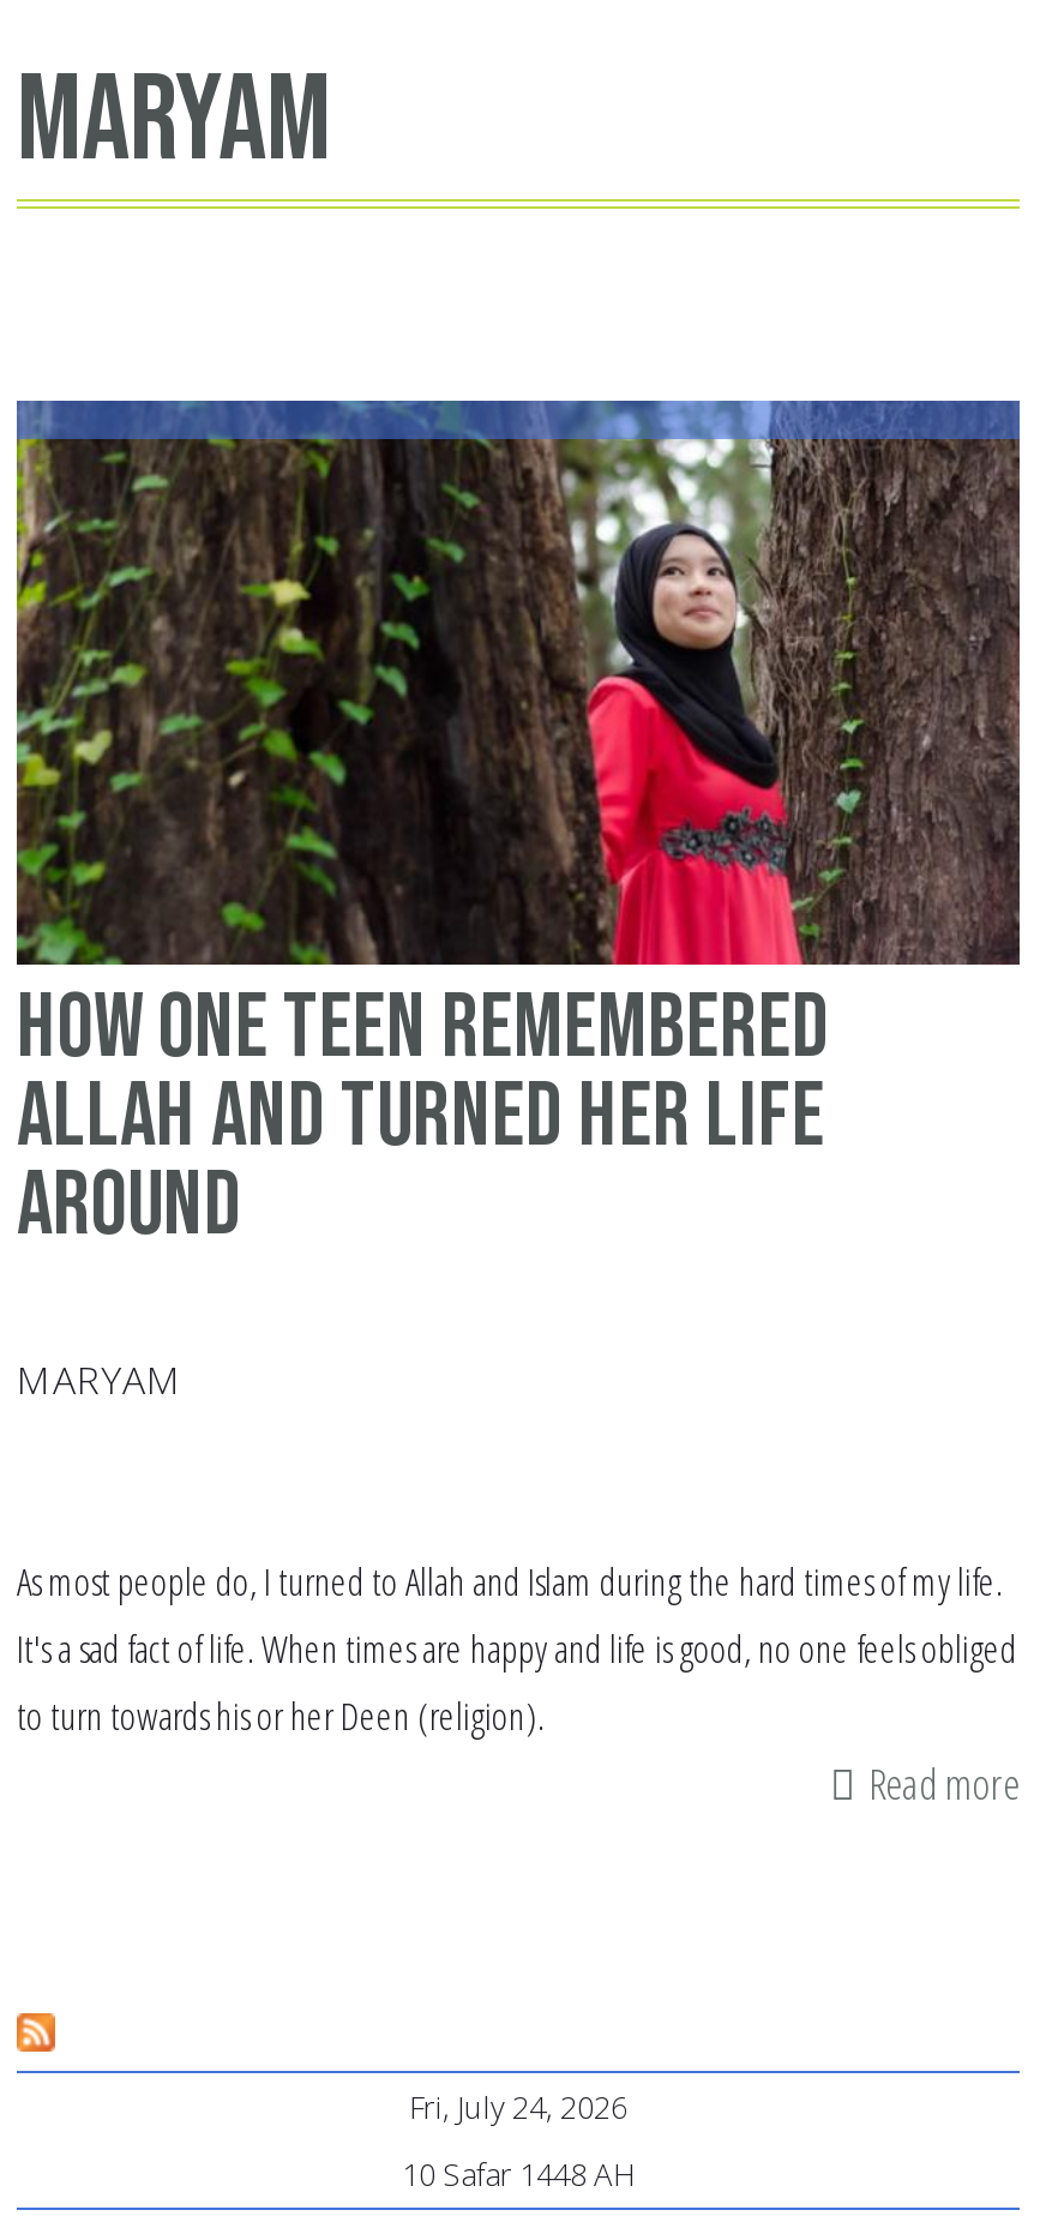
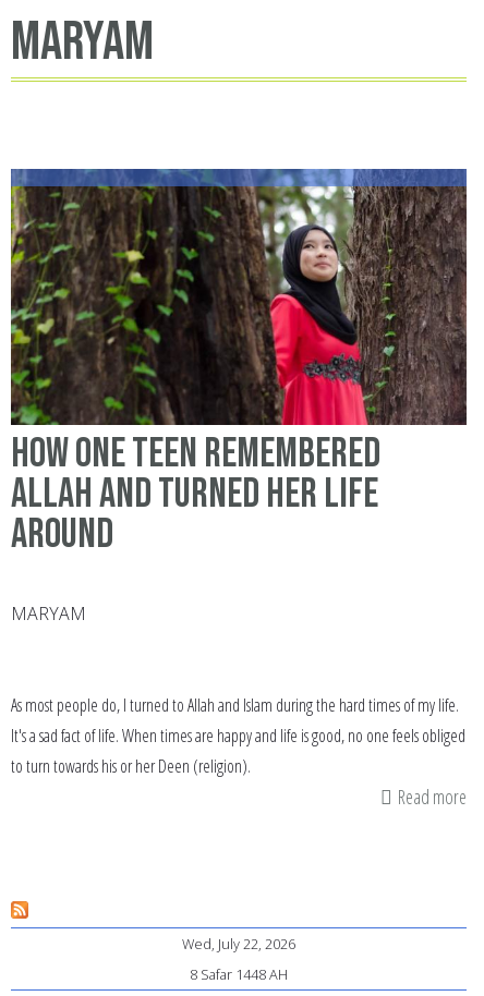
- Fri, July 24, 2026
+ Wed, July 22, 2026

- 10 Safar 1448 AH
+ 8 Safar 1448 AH
